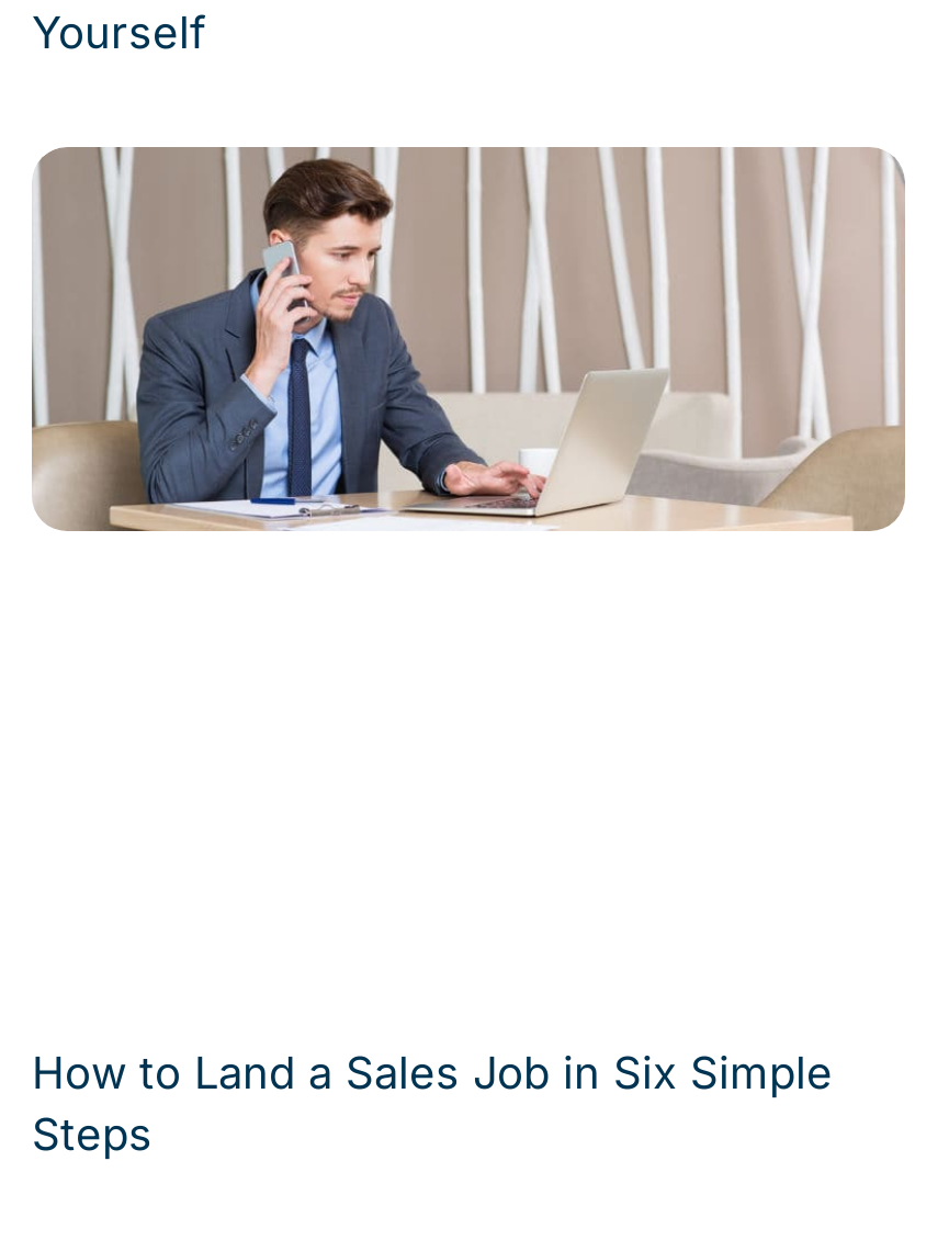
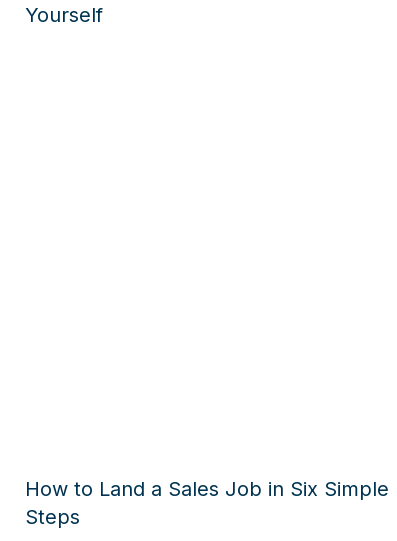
- [image]
